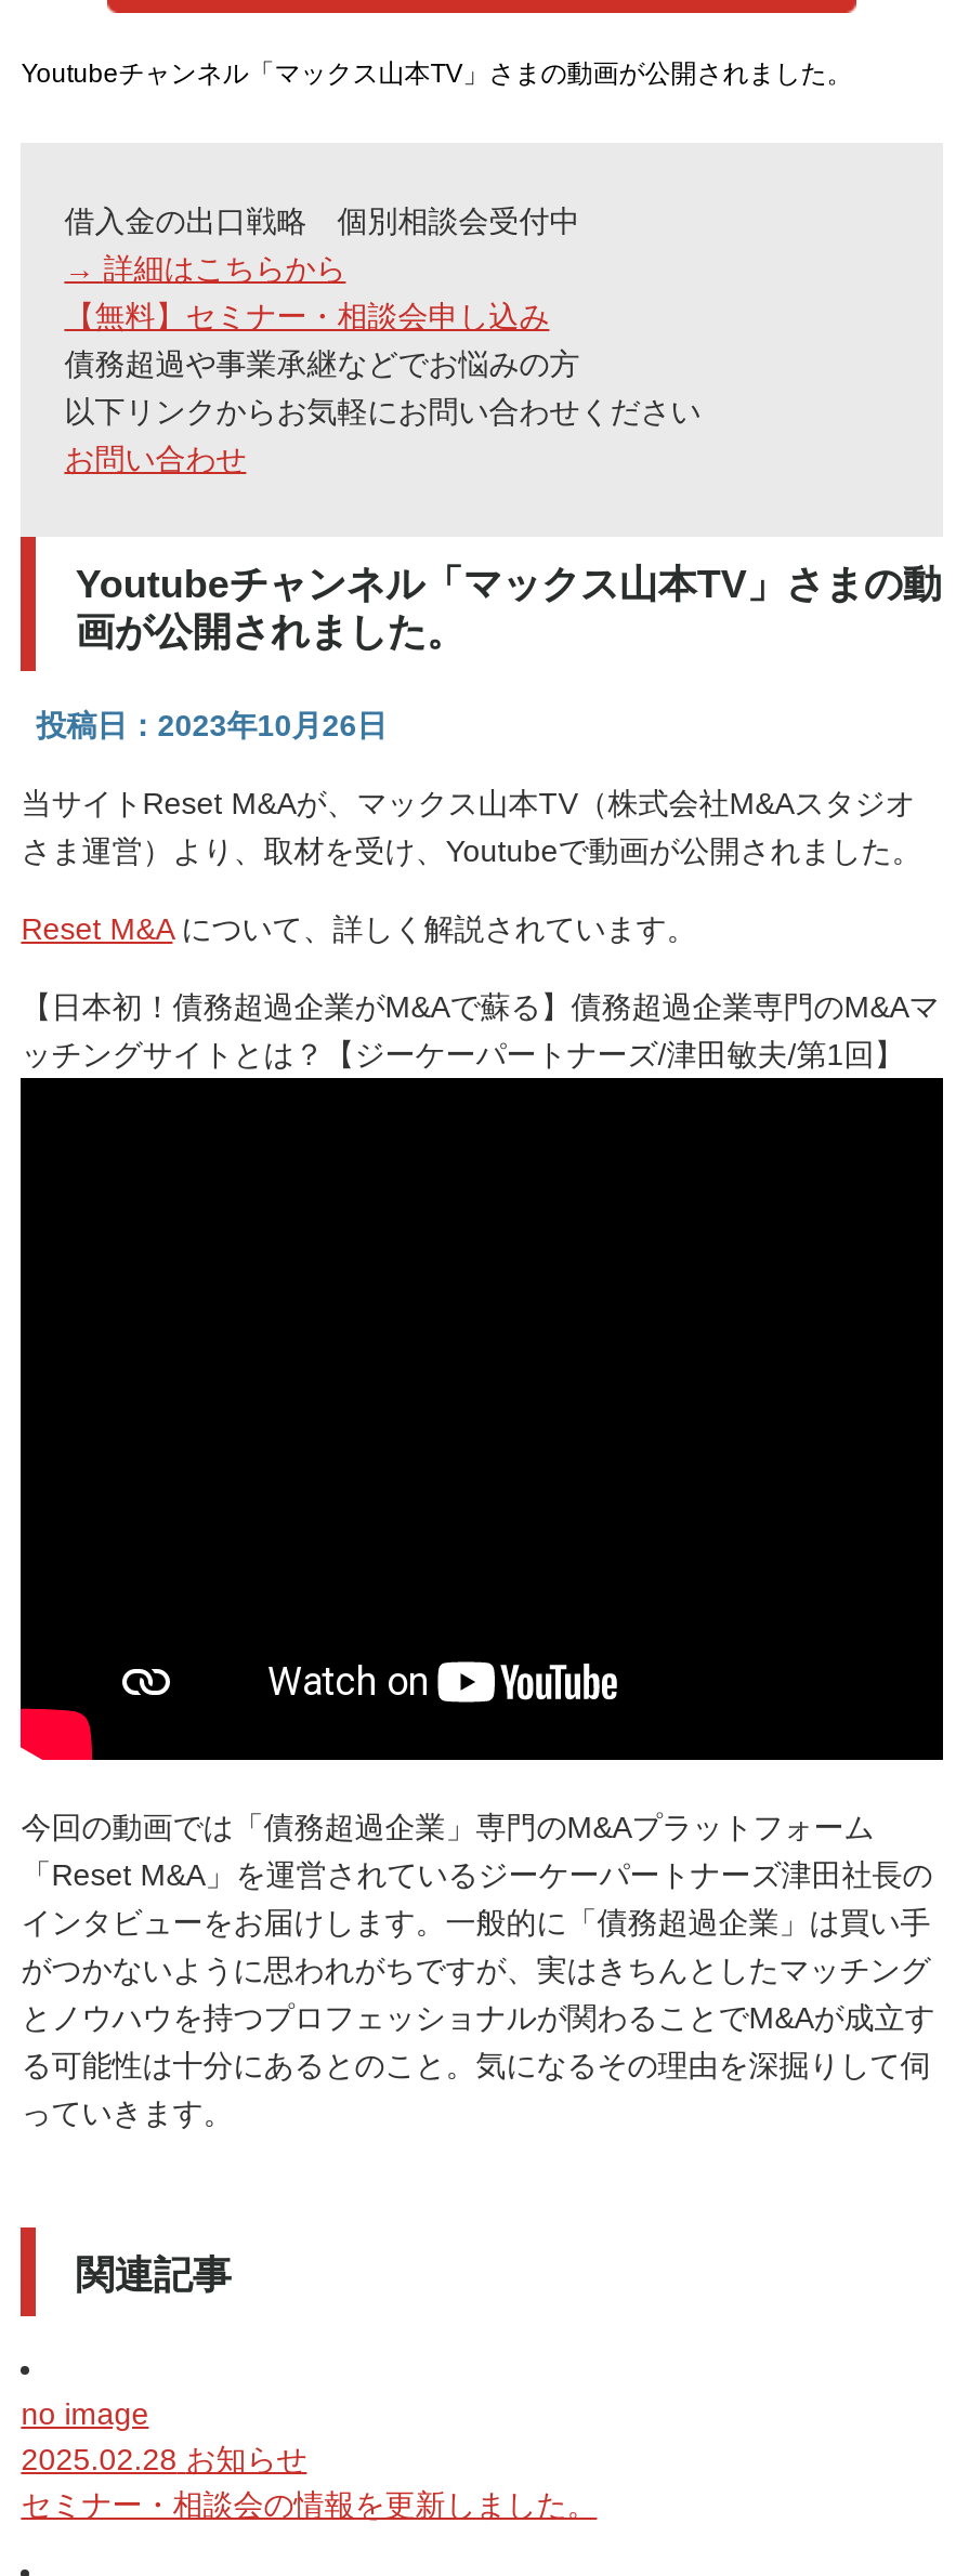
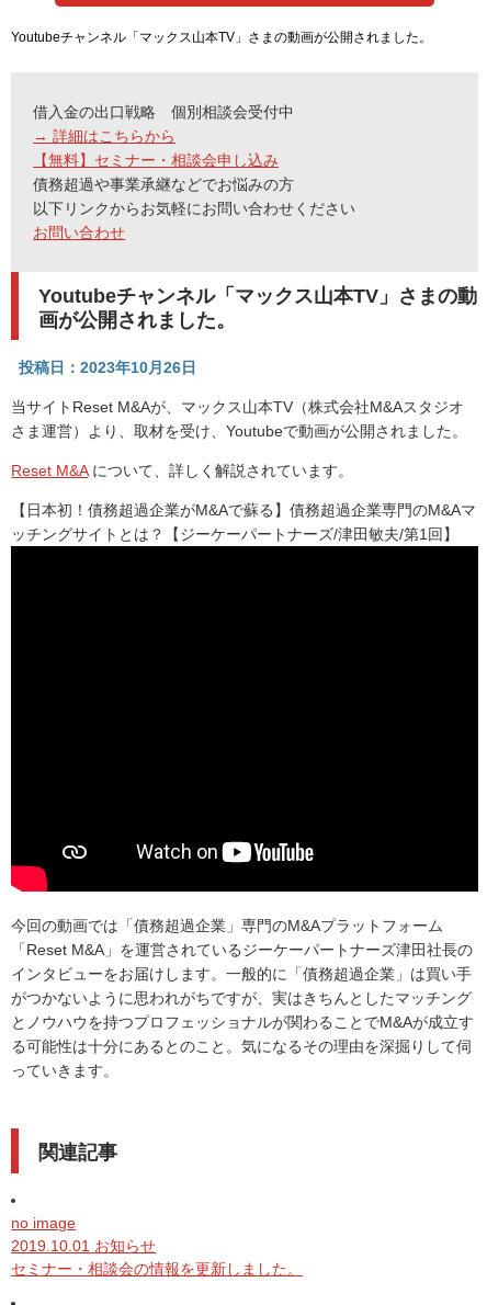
- 2025.02.28 お知らせ
+ 2019.10.01 お知らせ
